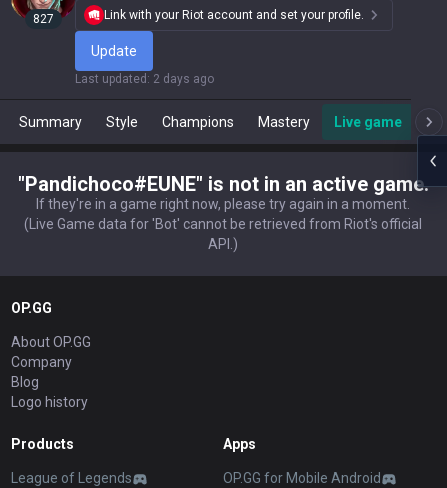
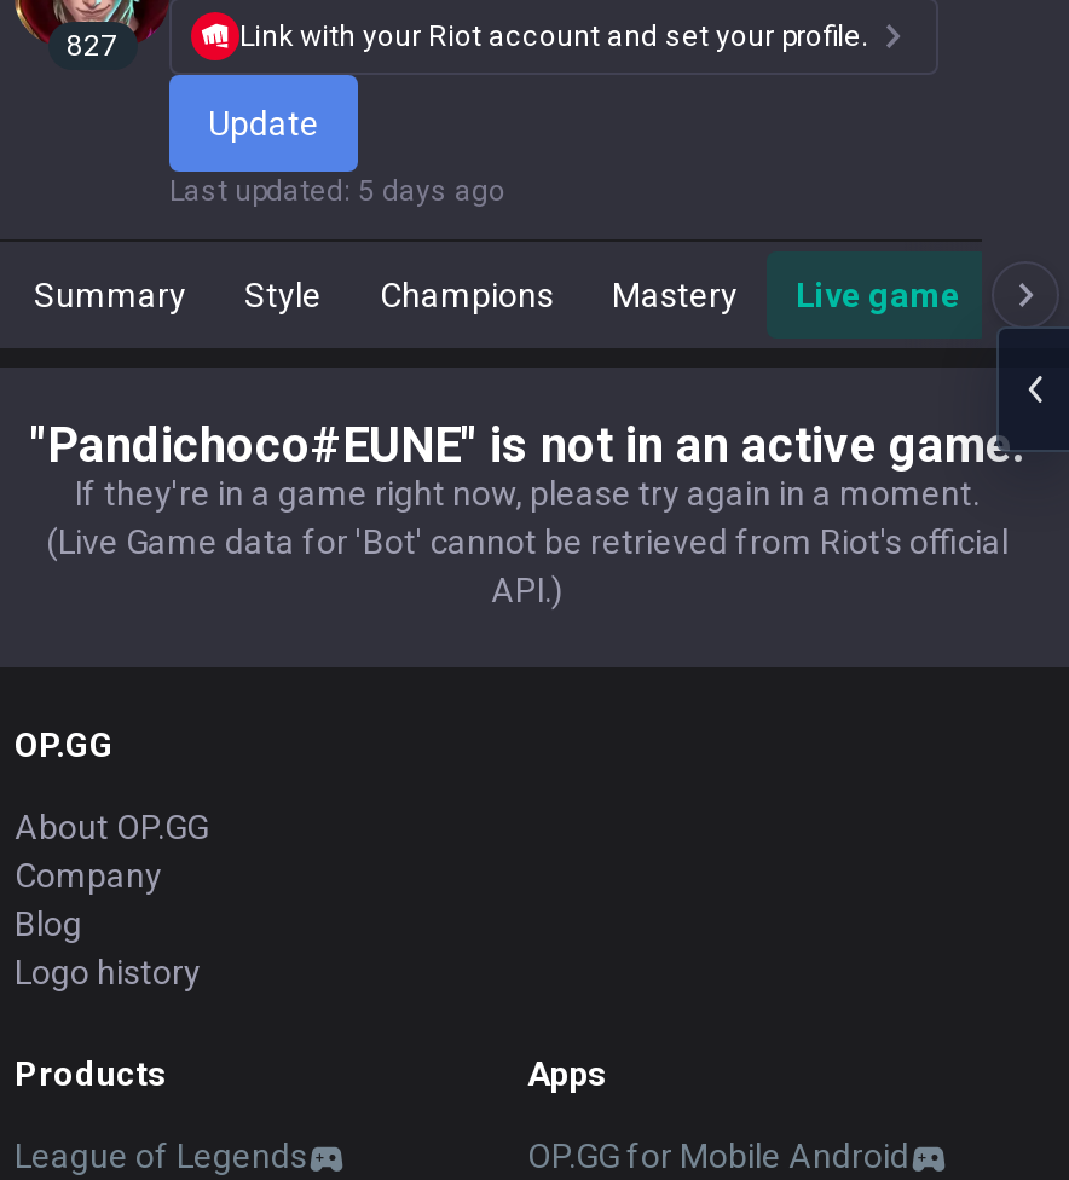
- Last updated: 2 days ago
+ Last updated: 5 days ago
